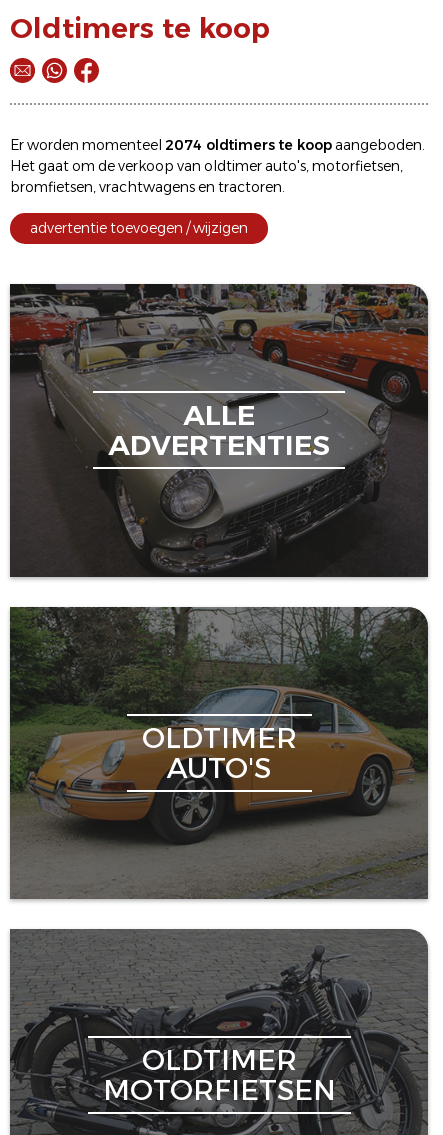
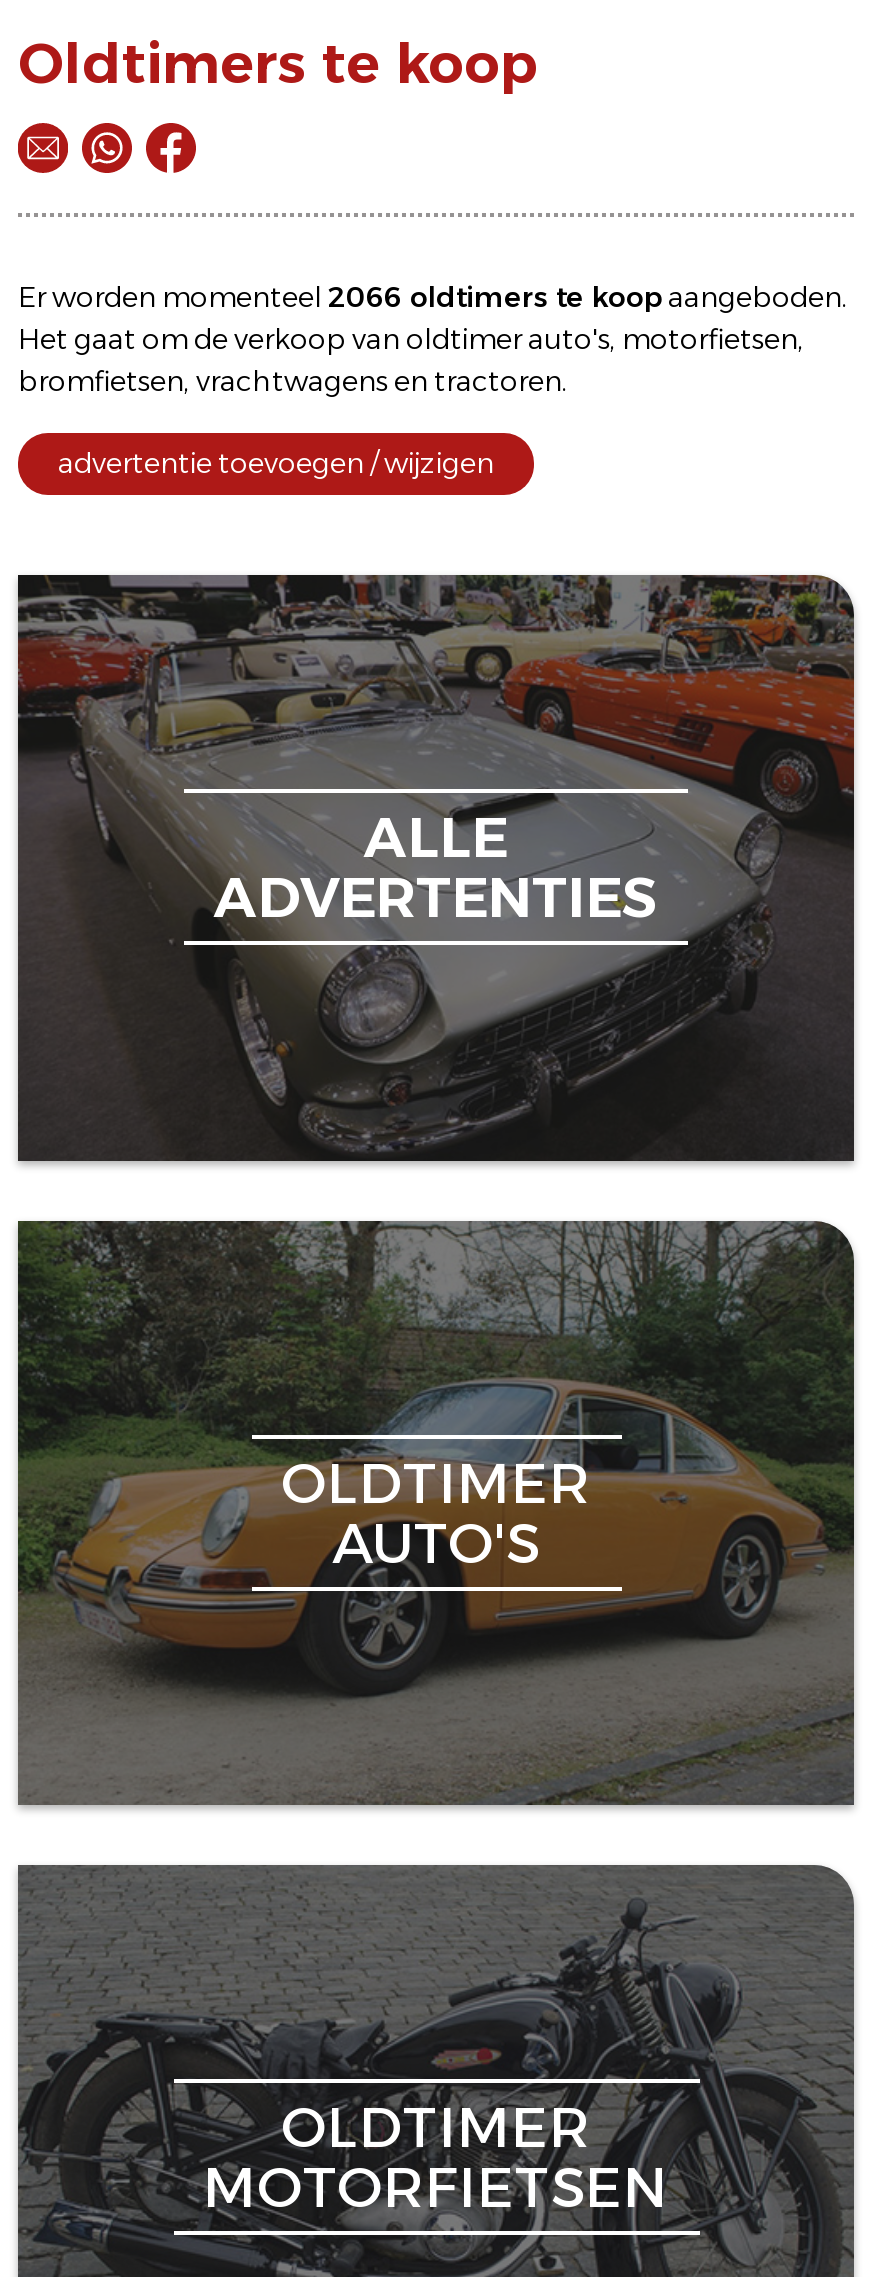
- Er worden momenteel 2074 oldtimers te koop aangeboden.
+ Er worden momenteel 2066 oldtimers te koop aangeboden.
